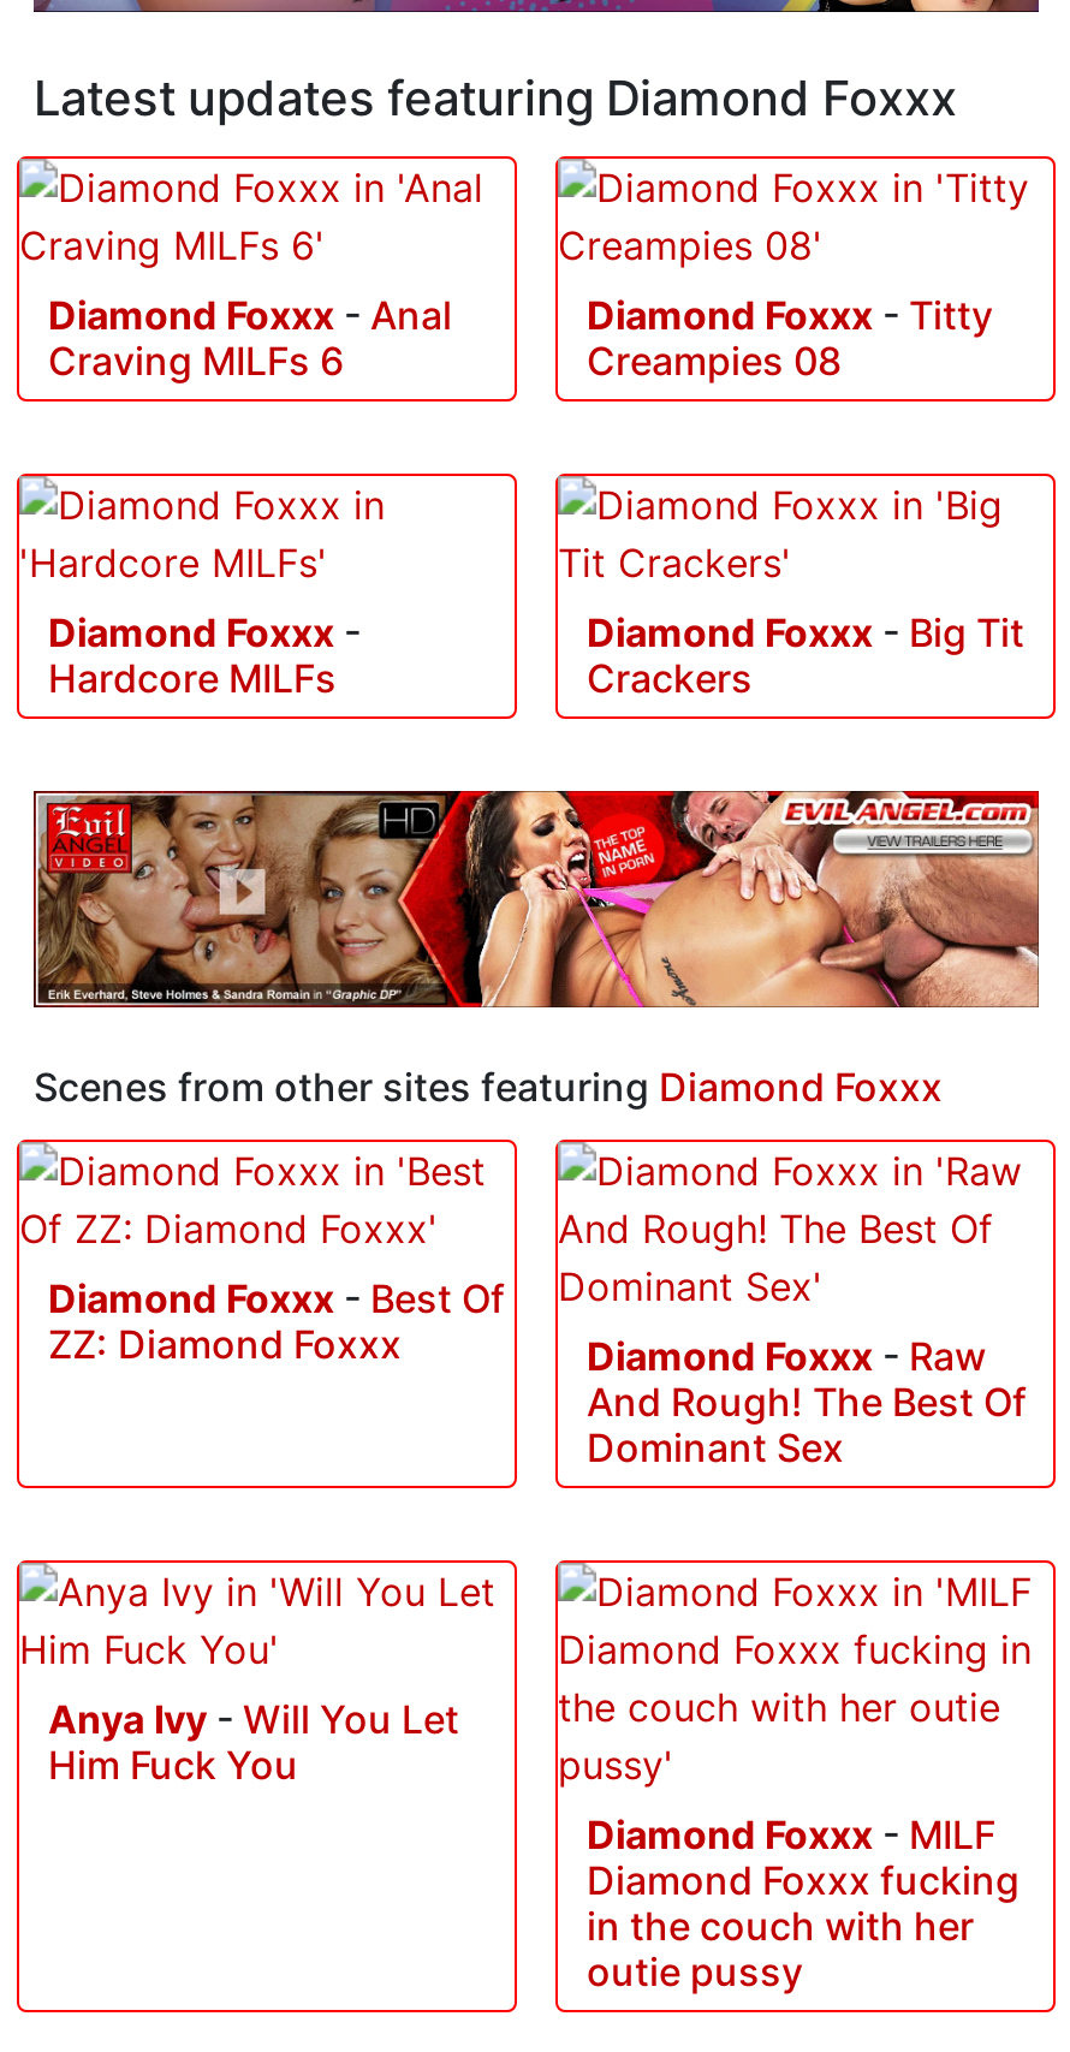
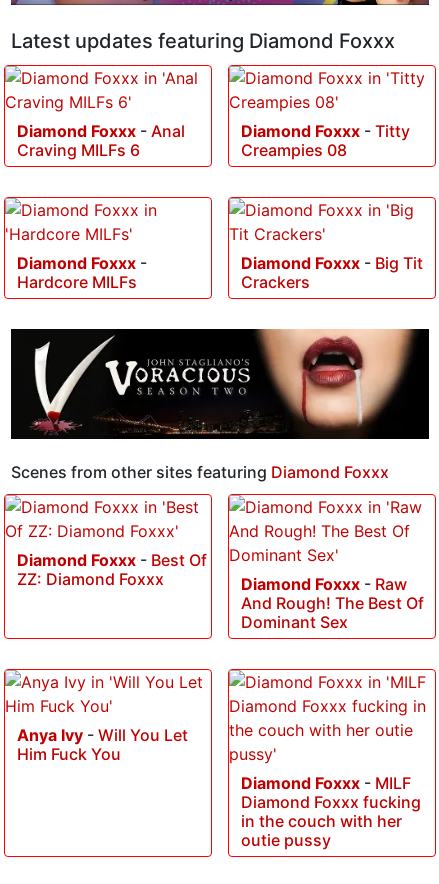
- [image]
+ [image]
